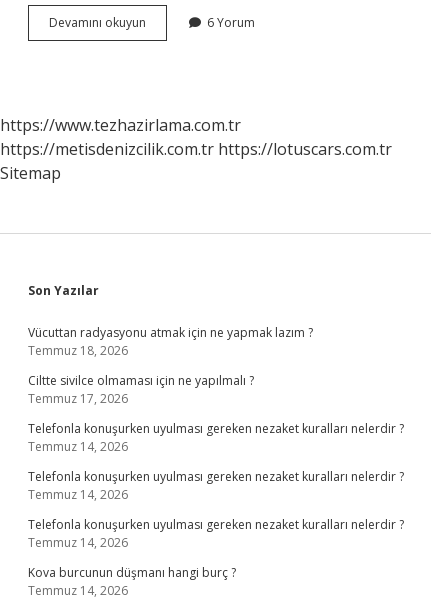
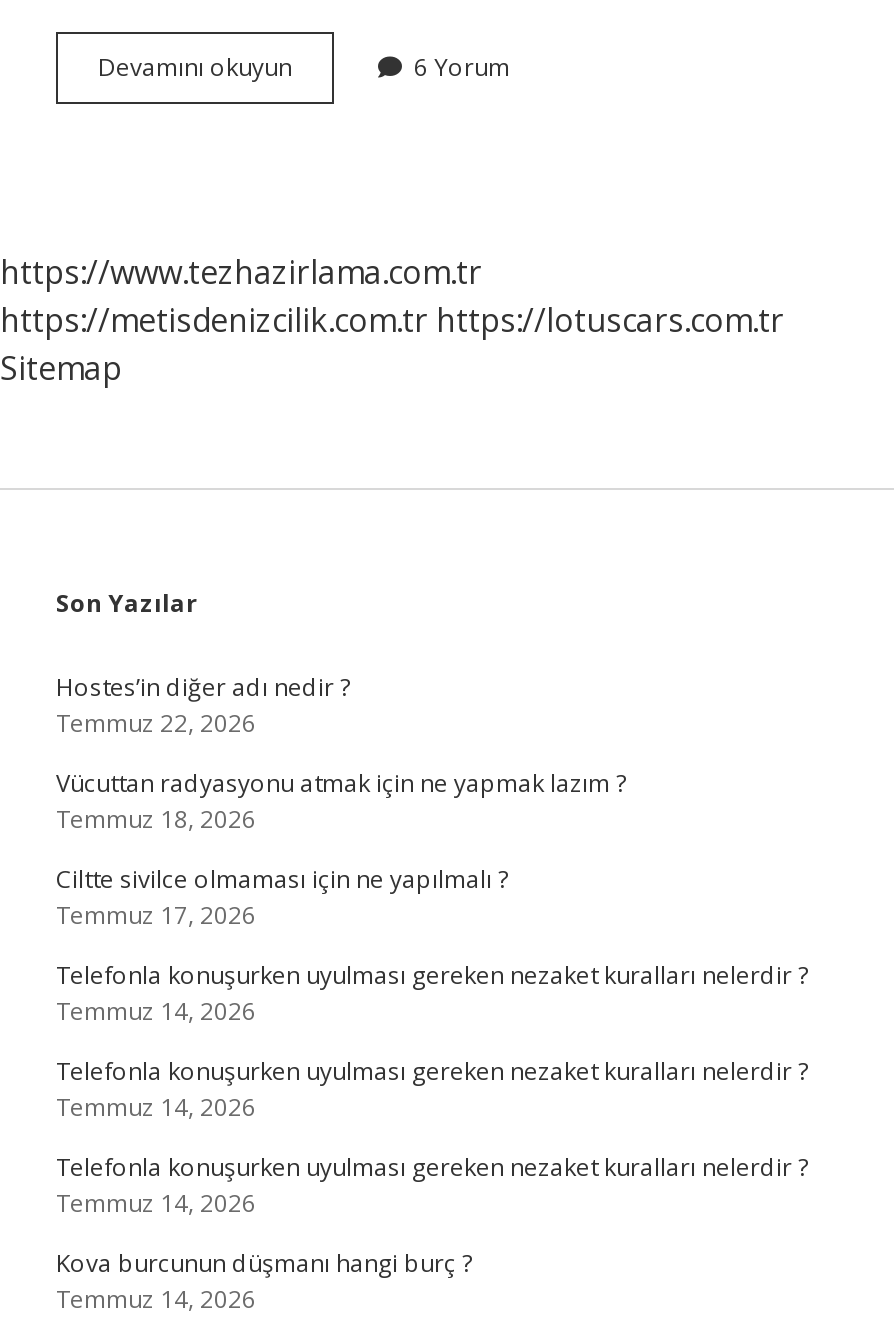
+ Hostes’in diğer adı nedir ?
+ Temmuz 22, 2026
